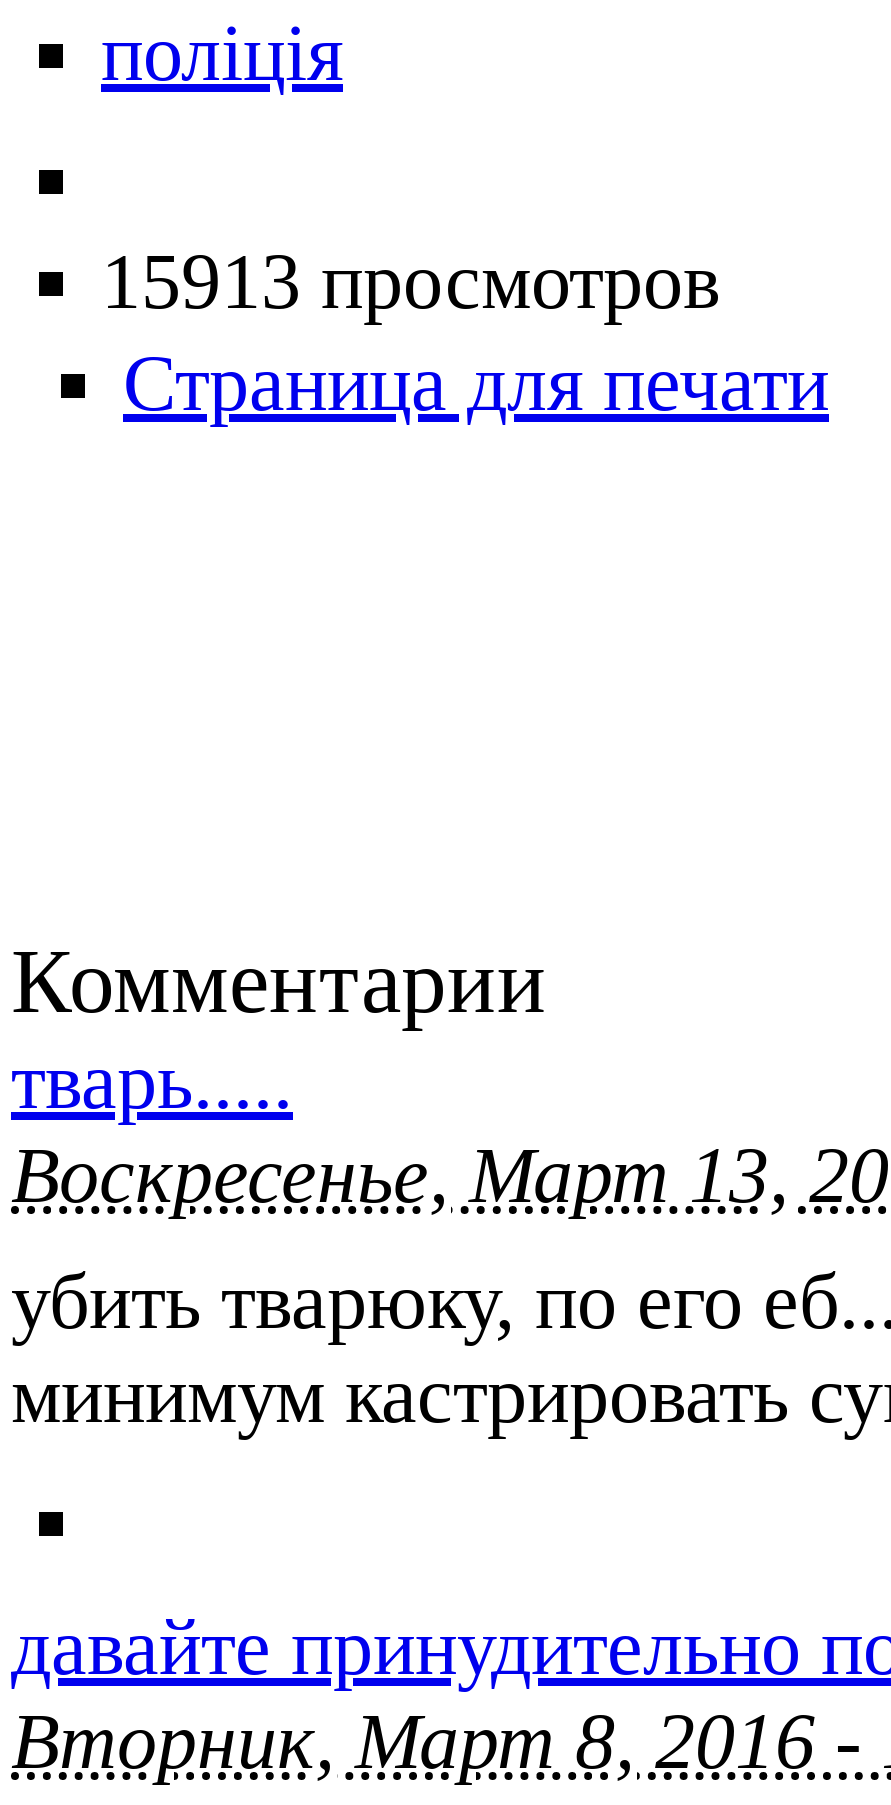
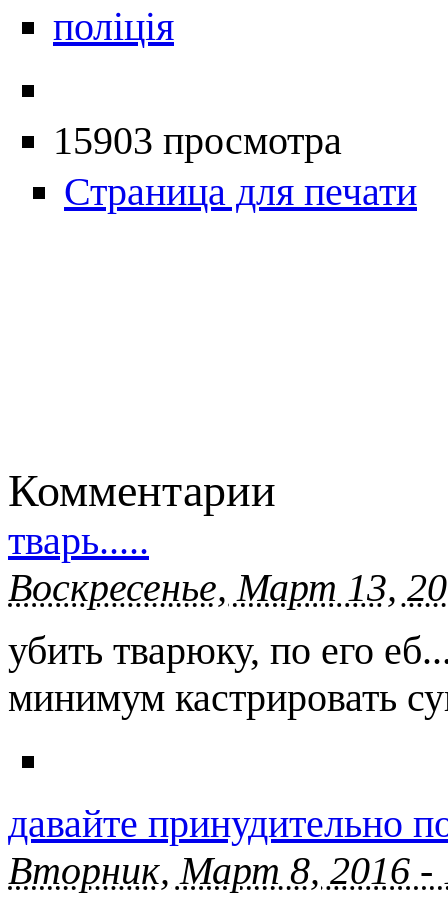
- 15913 просмотров
+ 15903 просмотра
